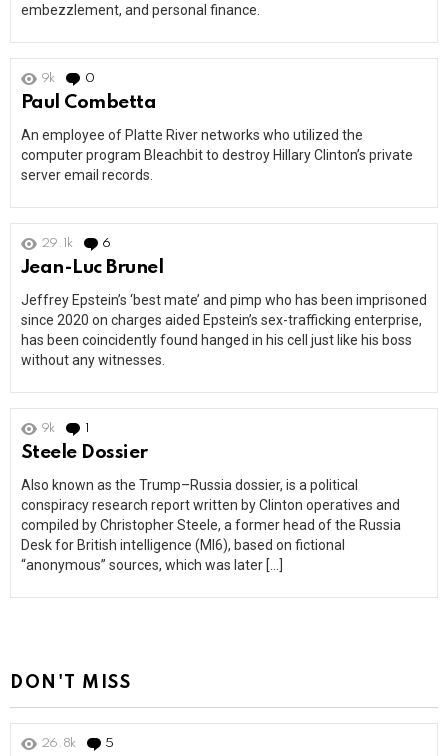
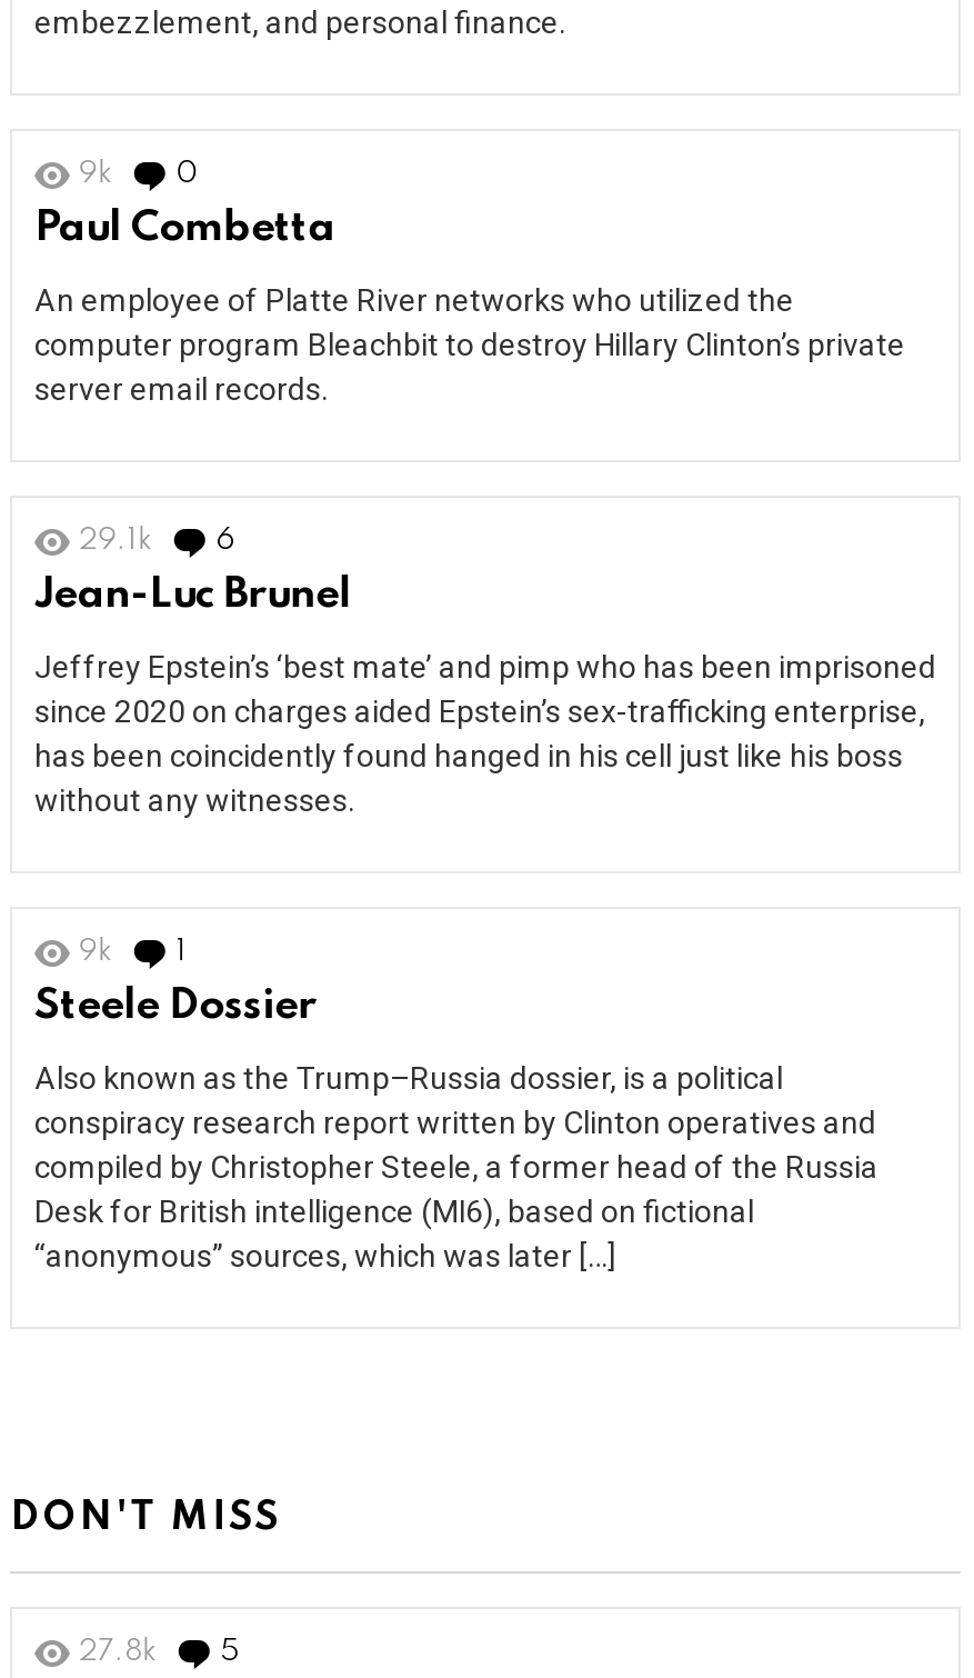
- 26.8k
+ 27.8k
